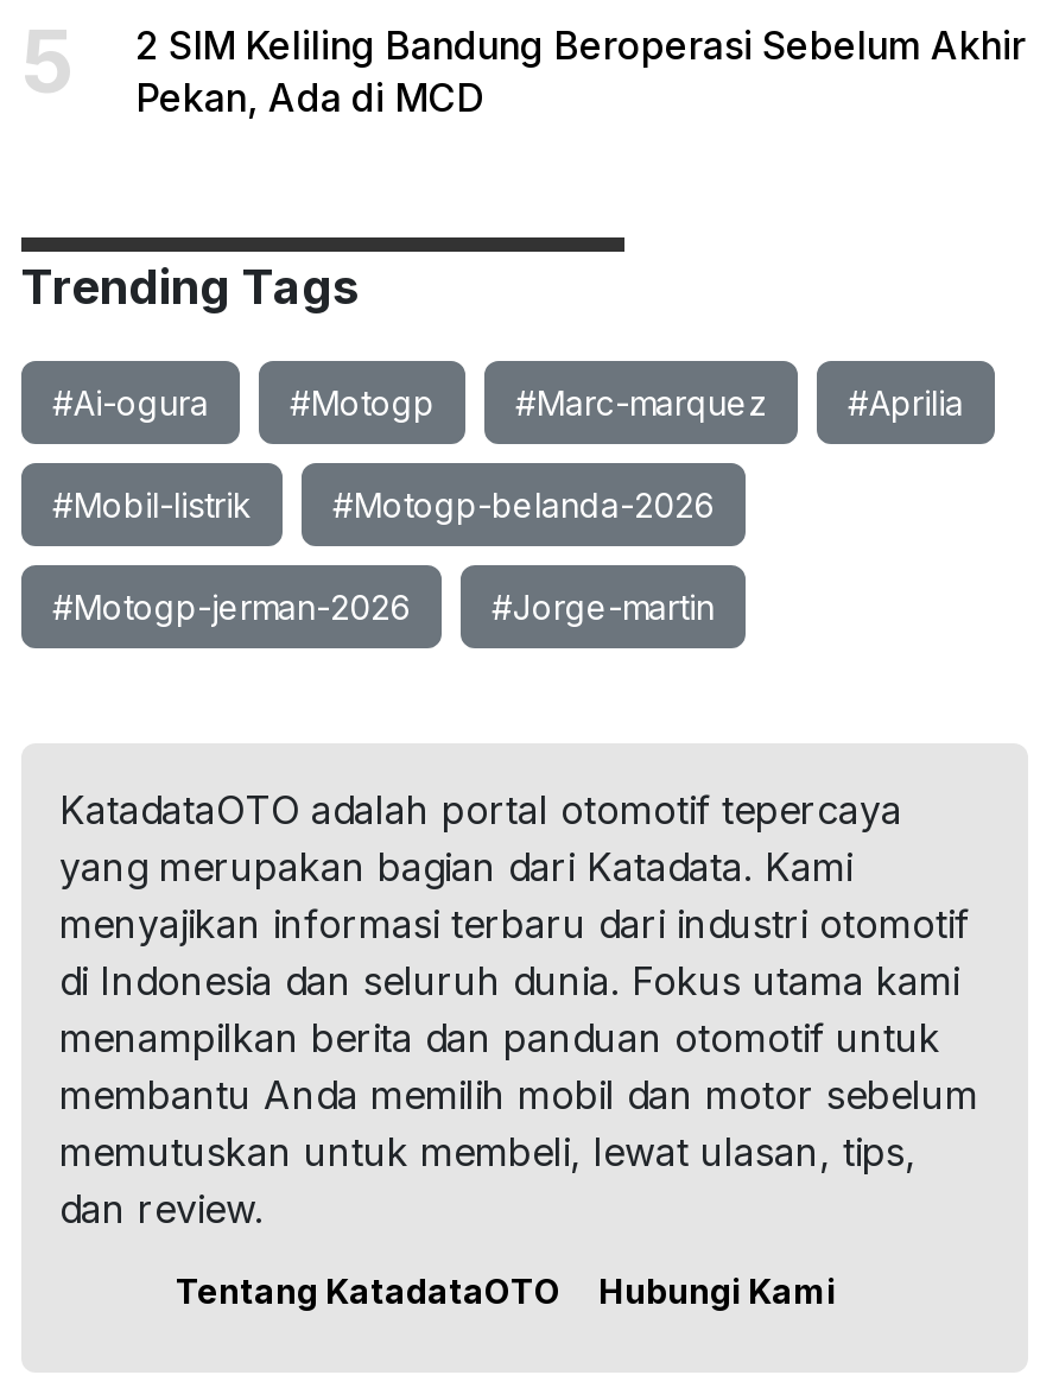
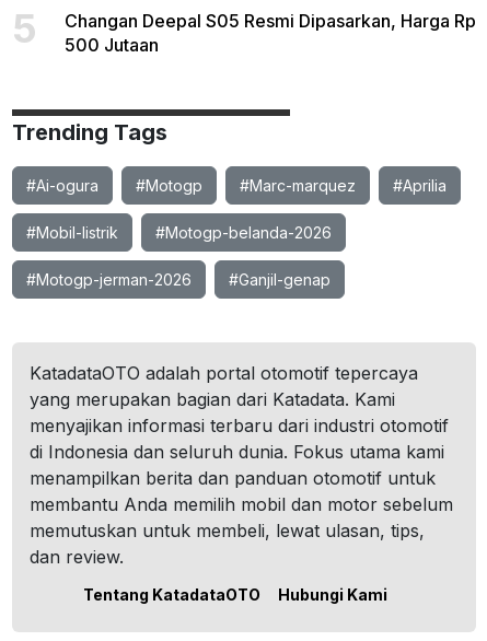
- 2 SIM Keliling Bandung Beroperasi Sebelum Akhir
- Pekan, Ada di MCD
+ Changan Deepal S05 Resmi Dipasarkan, Harga Rp
+ 500 Jutaan

- #Jorge-martin
+ #Ganjil-genap
